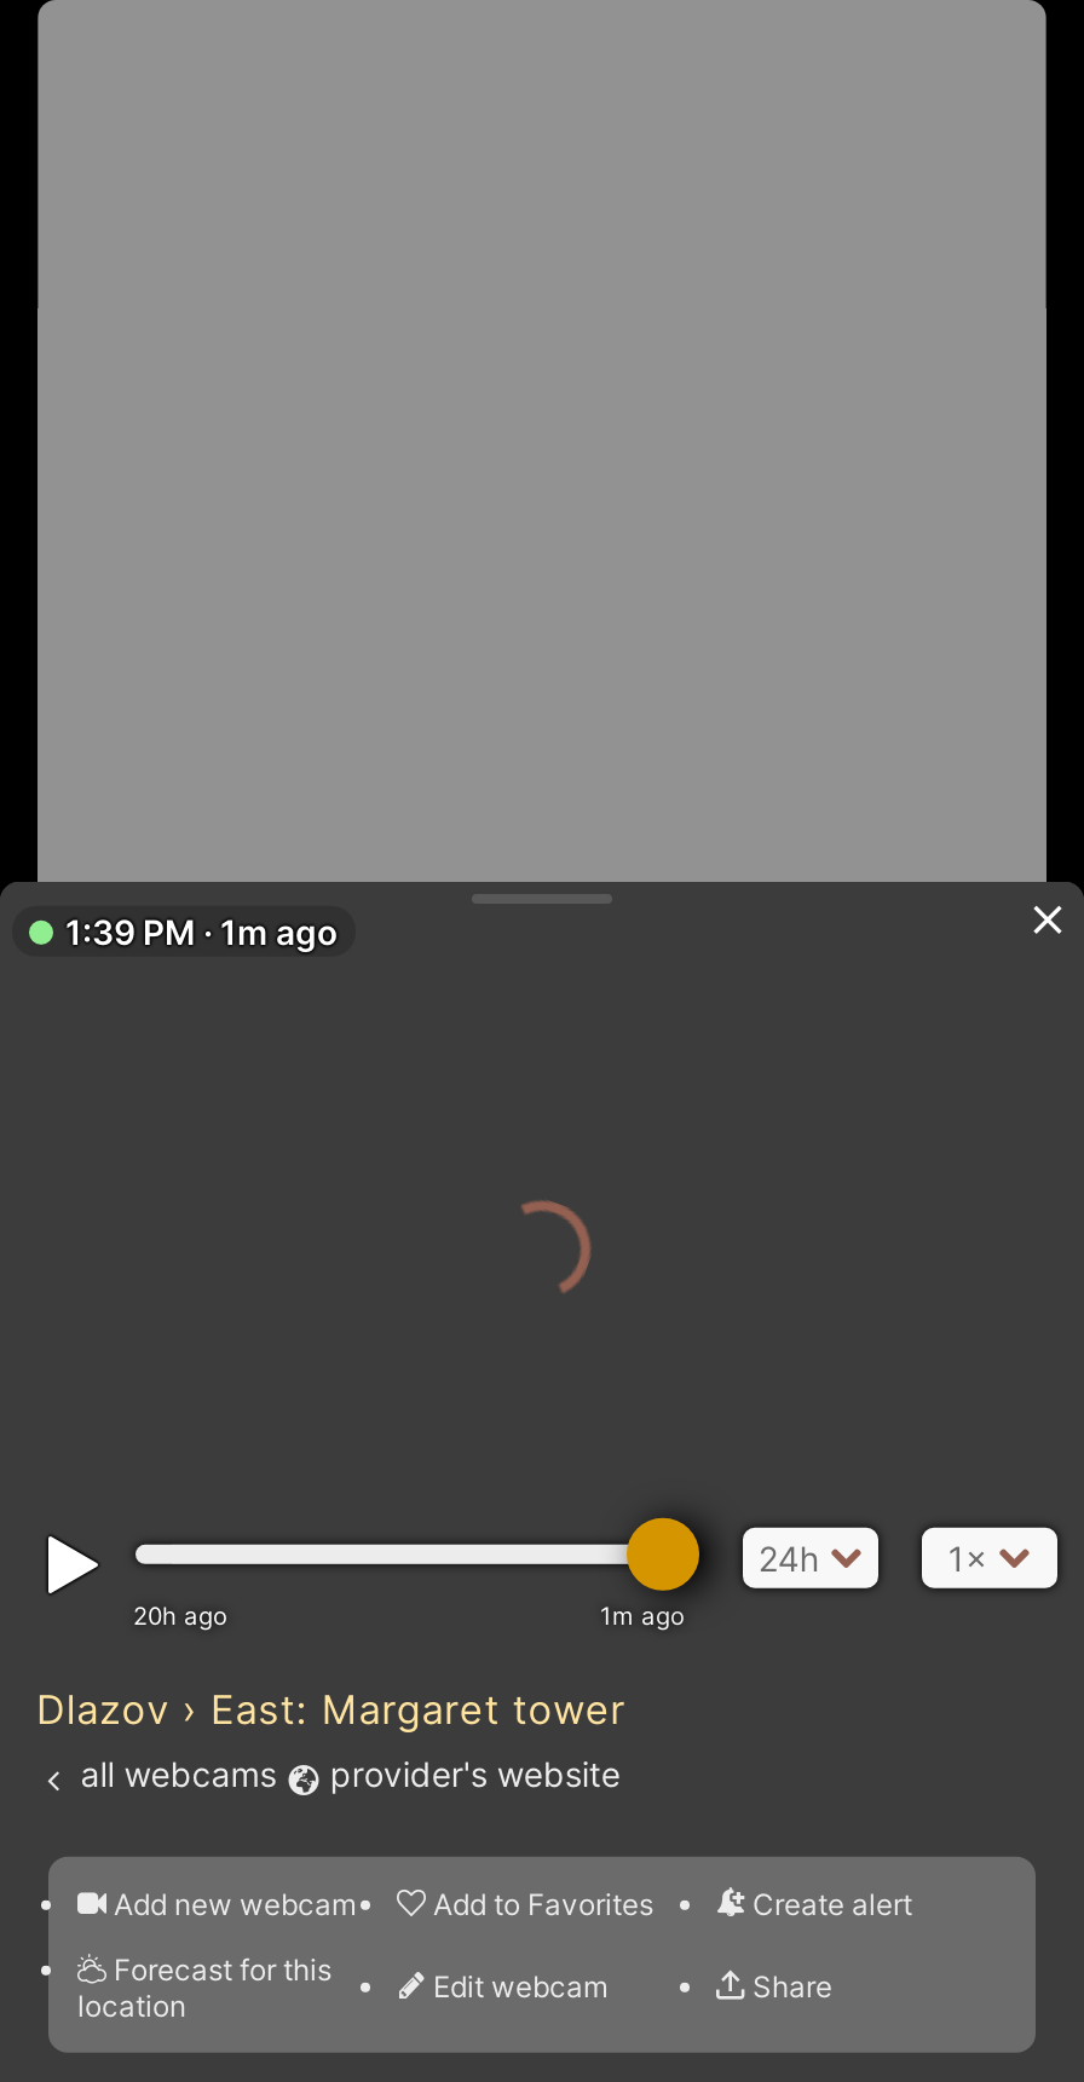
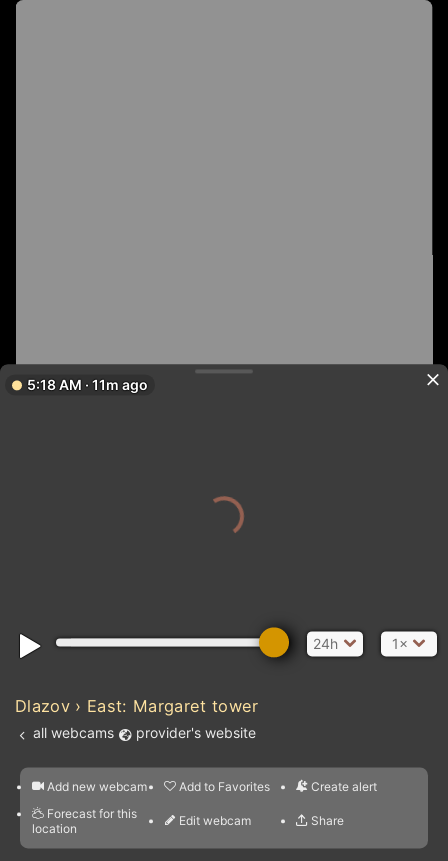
- 1:39 PM · 1m ago
+ 5:18 AM · 11m ago

- 20h ago
- 1m ago
